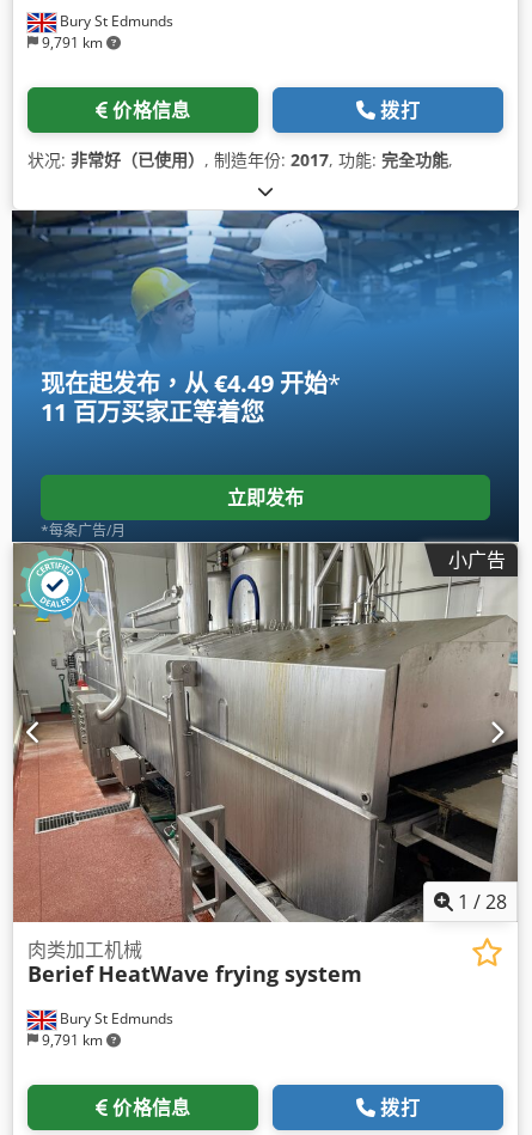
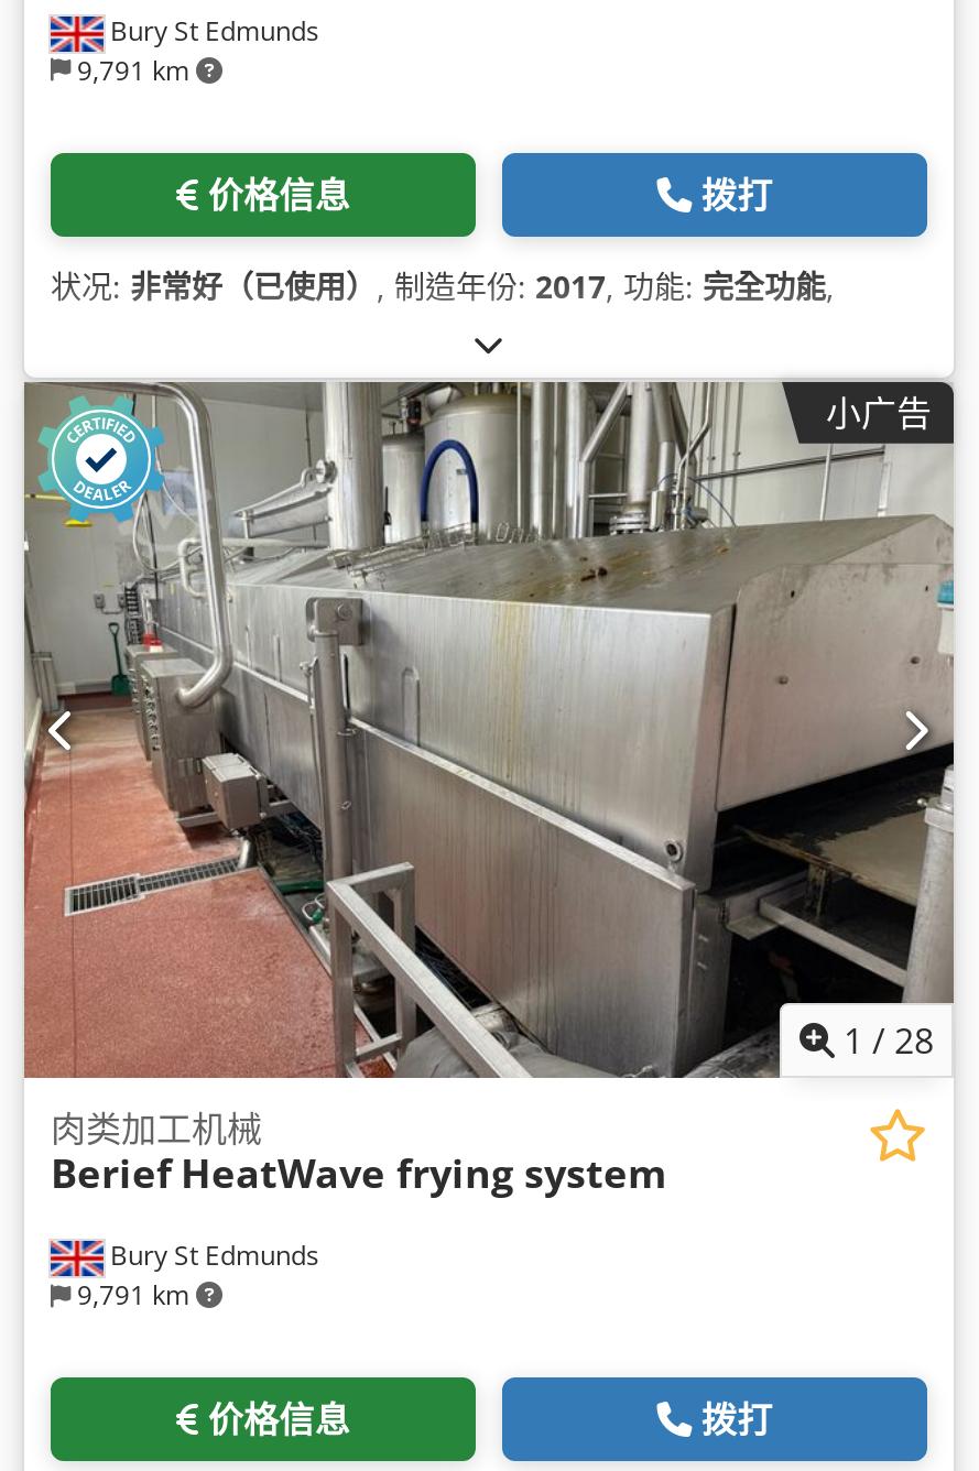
- [image]
- 现在起发布，从 €4.49 开始*
- 11 百万买家正等着您
- 立即发布
- *每条广告/月
